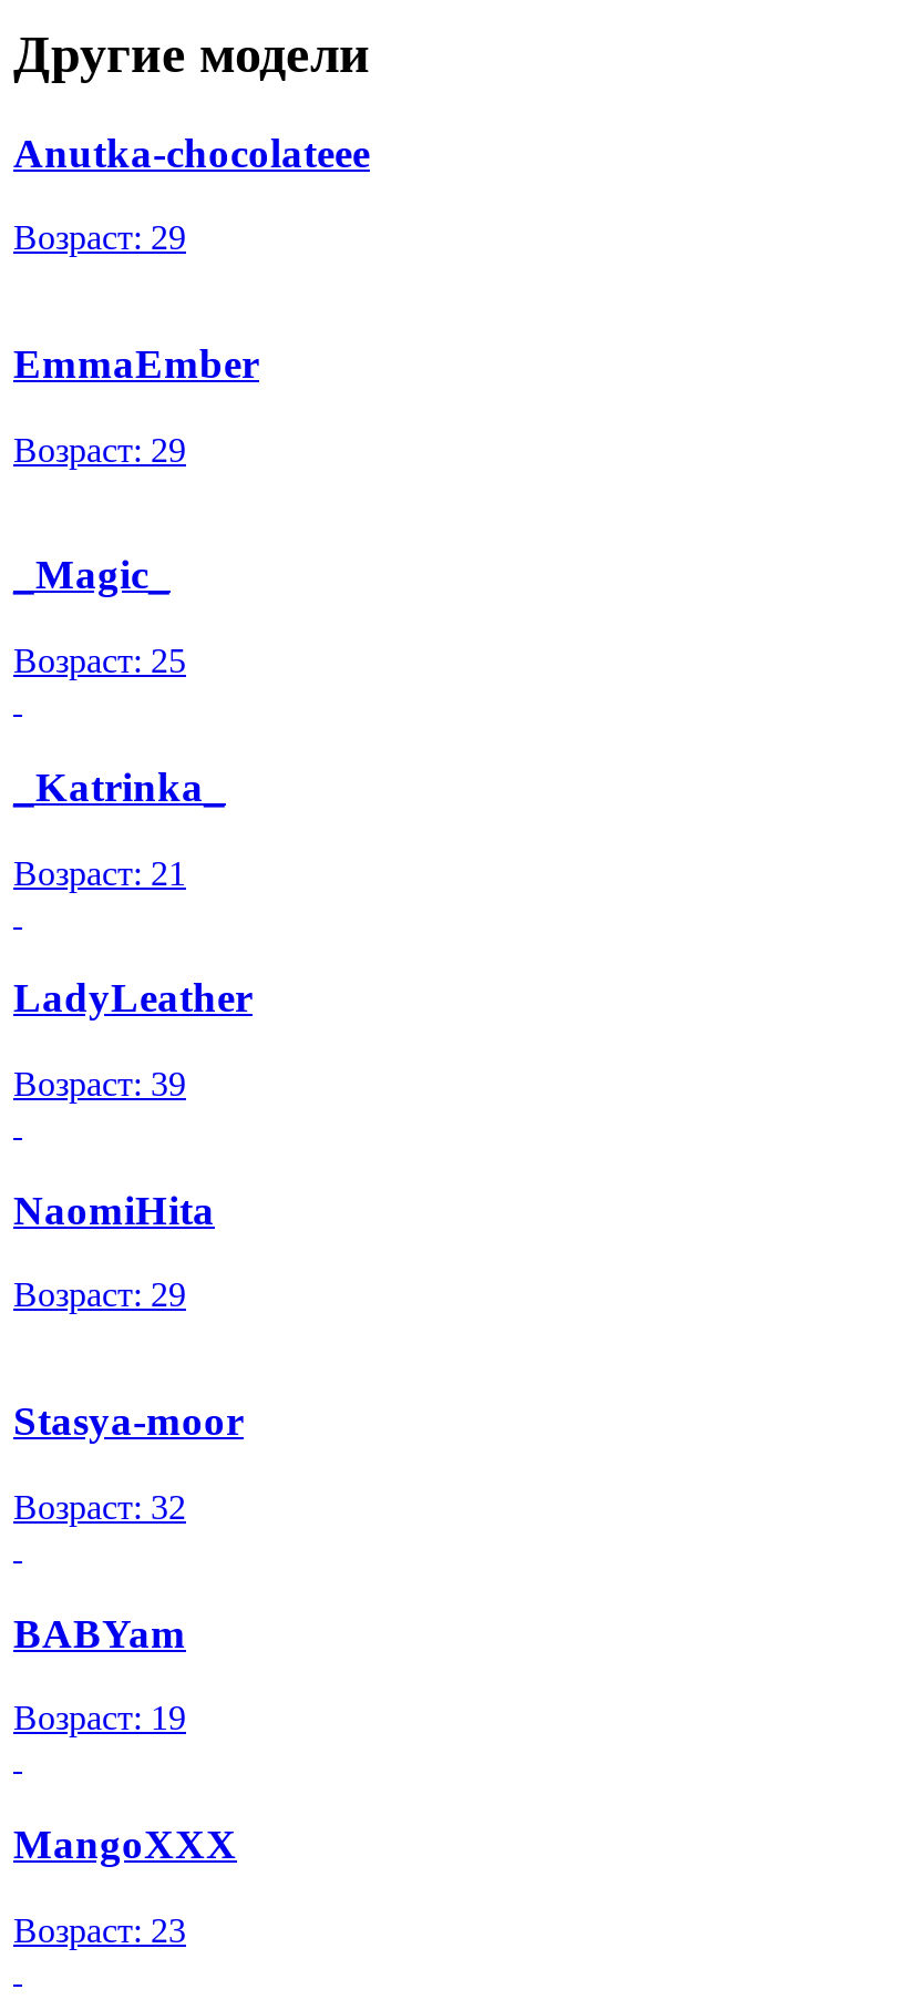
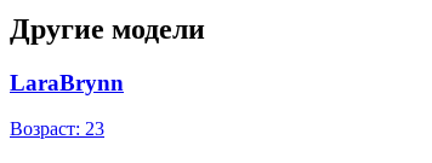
- Anutka-chocolateee
- Возраст: 29
- EmmaEmber
- Возраст: 29
- _Magic_
- Возраст: 25
- _Katrinka_
- Возраст: 21
- LadyLeather
- Возраст: 39
- NaomiHita
- Возраст: 29
- Stasya-moor
- Возраст: 32
- BABYam
- Возраст: 19
- MangoXXX
+ LaraBrynn
